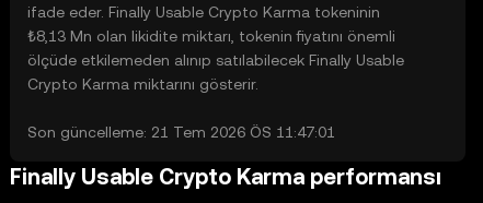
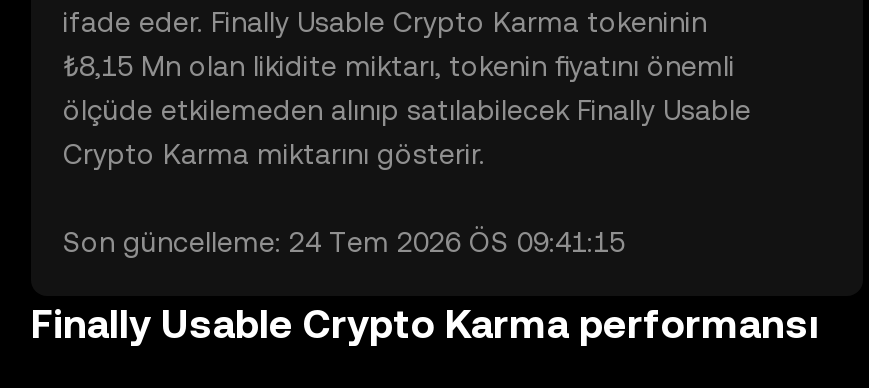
- ₺8,13 Mn olan likidite miktarı, tokenin fiyatını önemli
+ ₺8,15 Mn olan likidite miktarı, tokenin fiyatını önemli

- Son güncelleme: 21 Tem 2026 ÖS 11:47:01
+ Son güncelleme: 24 Tem 2026 ÖS 09:41:15
